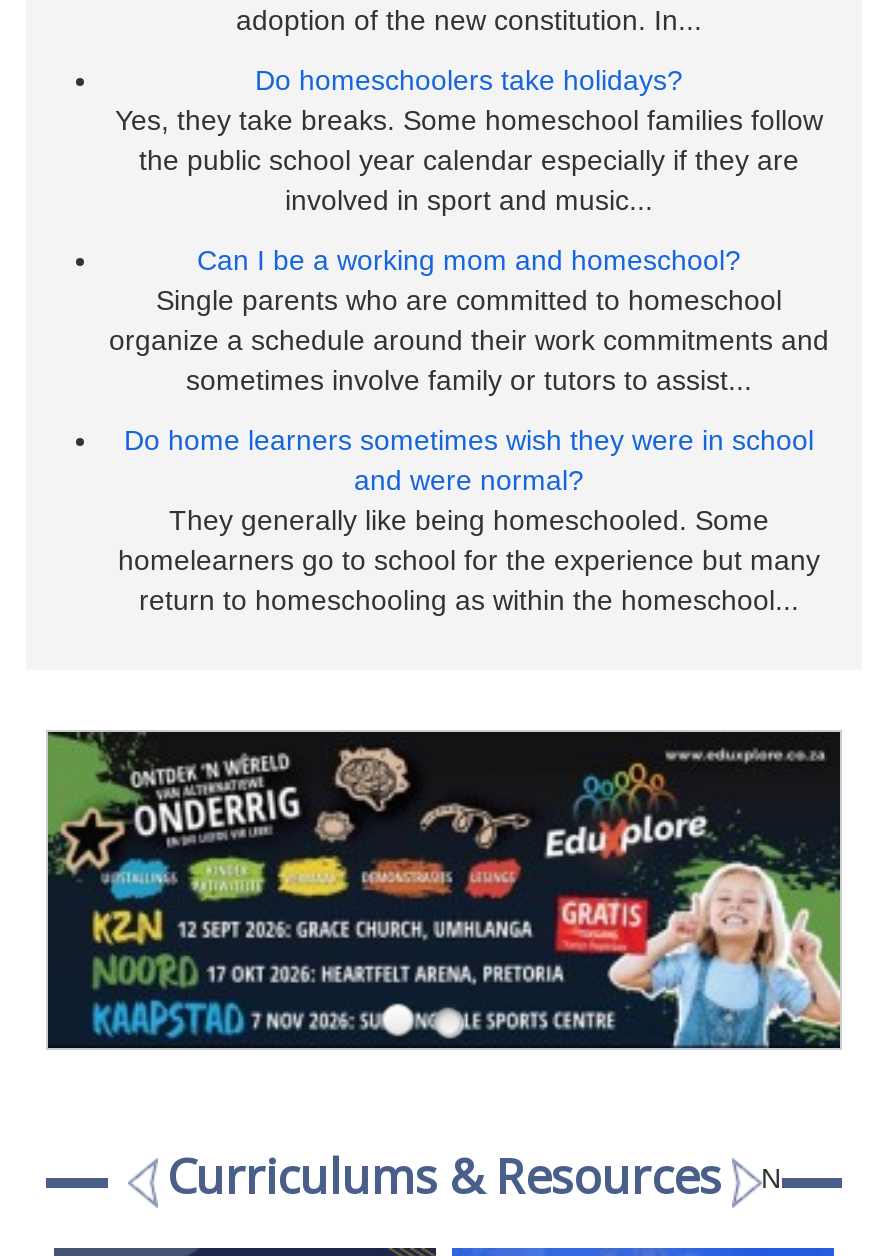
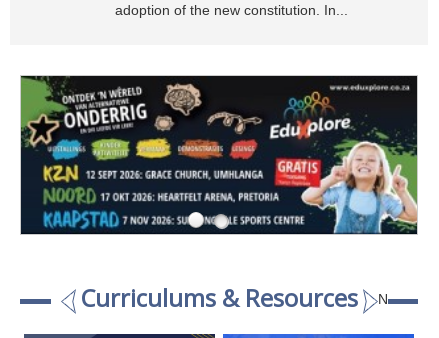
- Do homeschoolers take holidays?
- Yes, they take breaks. Some homeschool families follow
- the public school year calendar especially if they are
- involved in sport and music...
- Can I be a working mom and homeschool?
- Single parents who are committed to homeschool
- organize a schedule around their work commitments and
- sometimes involve family or tutors to assist...
- Do home learners sometimes wish they were in school
- and were normal?
- They generally like being homeschooled. Some
- homelearners go to school for the experience but many
- return to homeschooling as within the homeschool...
